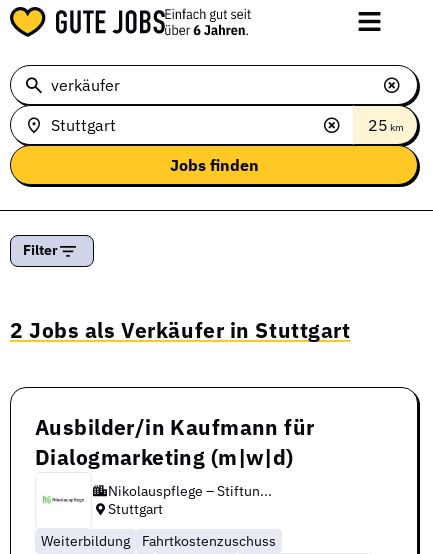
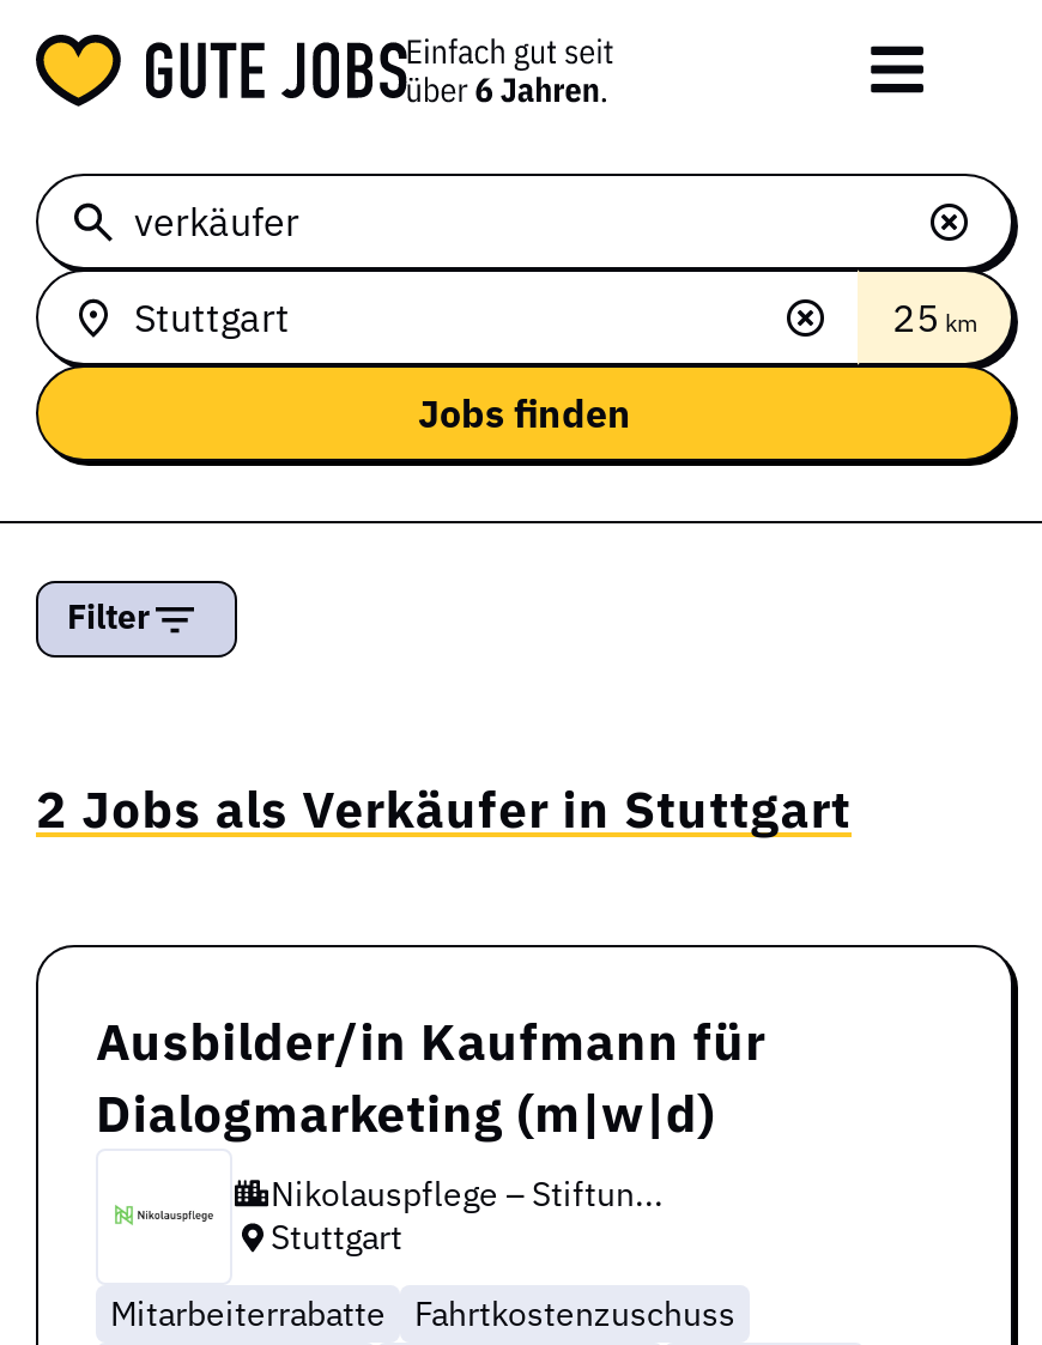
- Weiterbildung
+ Mitarbeiterrabatte
